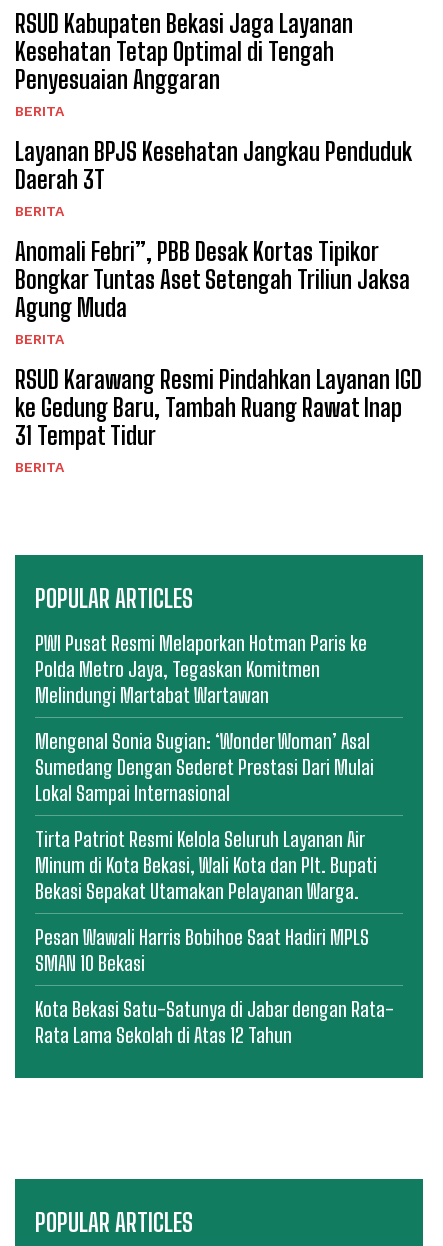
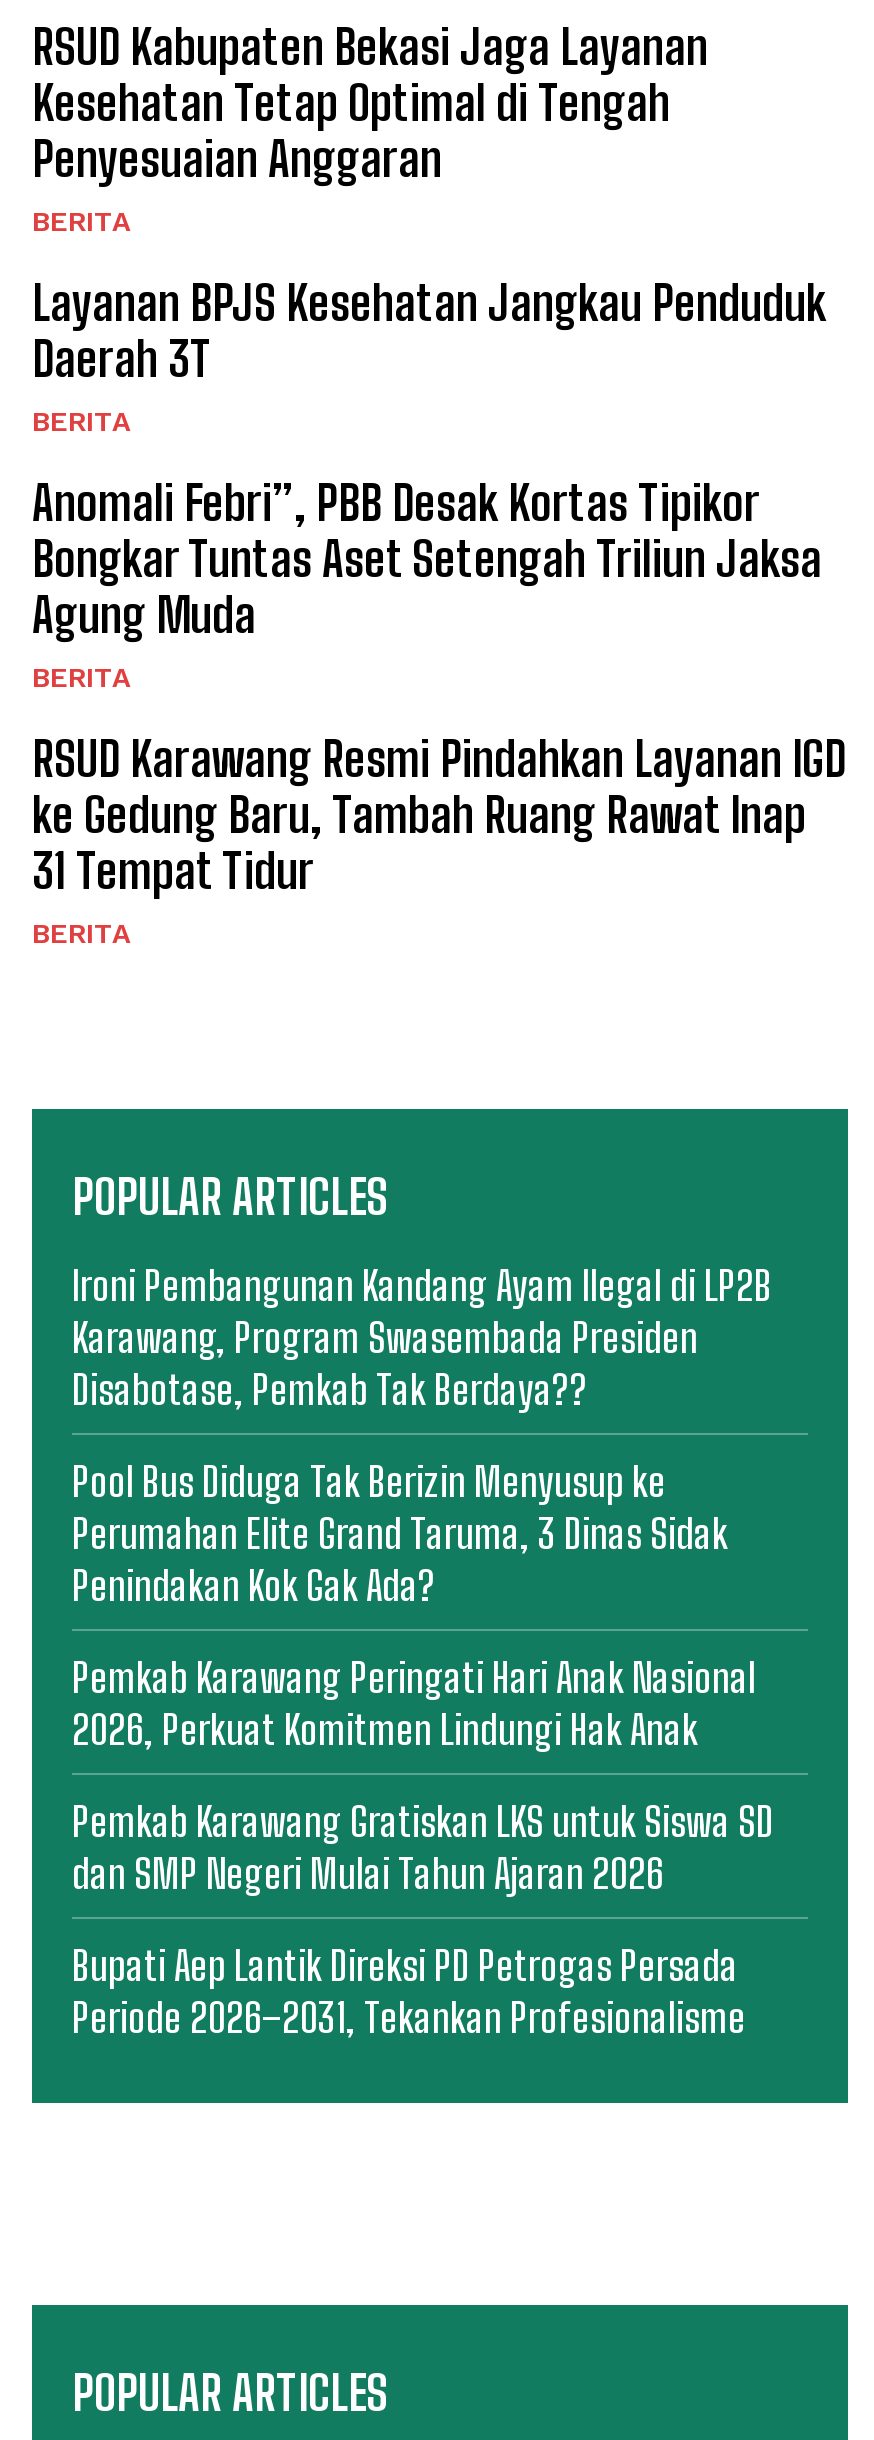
- PWI Pusat Resmi Melaporkan Hotman Paris ke
- Polda Metro Jaya, Tegaskan Komitmen
- Melindungi Martabat Wartawan
+ Ironi Pembangunan Kandang Ayam Ilegal di LP2B
+ Karawang, Program Swasembada Presiden
+ Disabotase, Pemkab Tak Berdaya??

- Mengenal Sonia Sugian: ‘Wonder Woman’ Asal
- Sumedang Dengan Sederet Prestasi Dari Mulai
- Lokal Sampai Internasional
+ Pool Bus Diduga Tak Berizin Menyusup ke
+ Perumahan Elite Grand Taruma, 3 Dinas Sidak
+ Penindakan Kok Gak Ada?

- Tirta Patriot Resmi Kelola Seluruh Layanan Air
- Minum di Kota Bekasi, Wali Kota dan Plt. Bupati
- Bekasi Sepakat Utamakan Pelayanan Warga.
+ Pemkab Karawang Peringati Hari Anak Nasional
+ 2026, Perkuat Komitmen Lindungi Hak Anak

- Pesan Wawali Harris Bobihoe Saat Hadiri MPLS
- SMAN 10 Bekasi
+ Pemkab Karawang Gratiskan LKS untuk Siswa SD
+ dan SMP Negeri Mulai Tahun Ajaran 2026

- Kota Bekasi Satu-Satunya di Jabar dengan Rata-
- Rata Lama Sekolah di Atas 12 Tahun
+ Bupati Aep Lantik Direksi PD Petrogas Persada
+ Periode 2026–2031, Tekankan Profesionalisme
